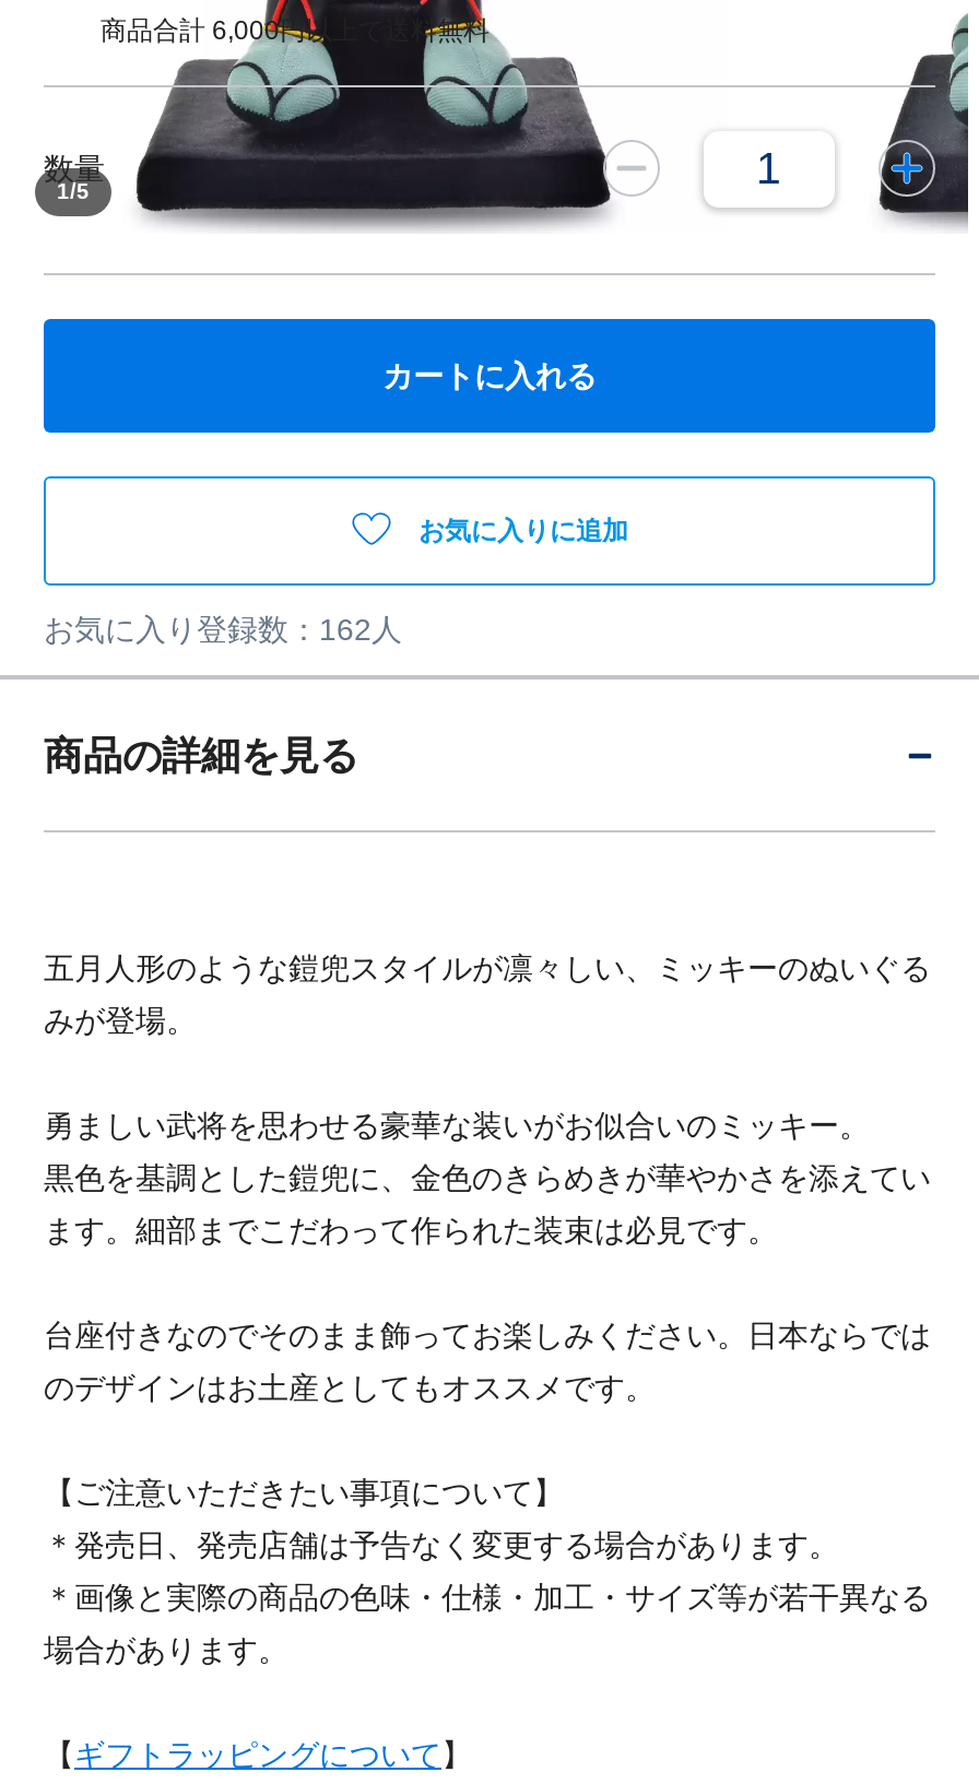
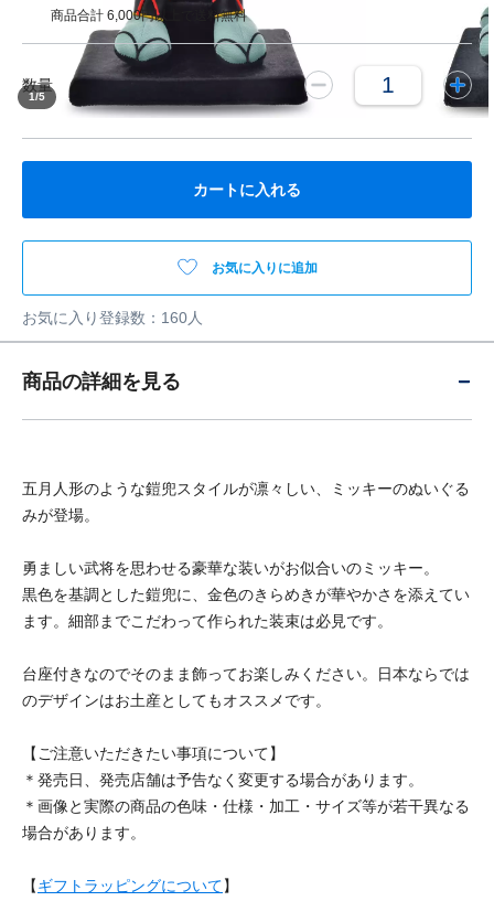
- お気に入り登録数：162人
+ お気に入り登録数：160人
